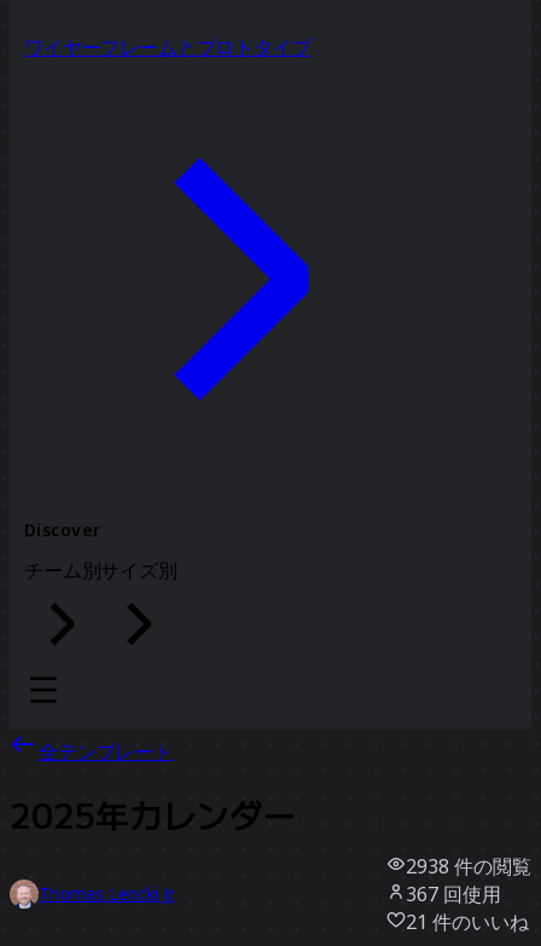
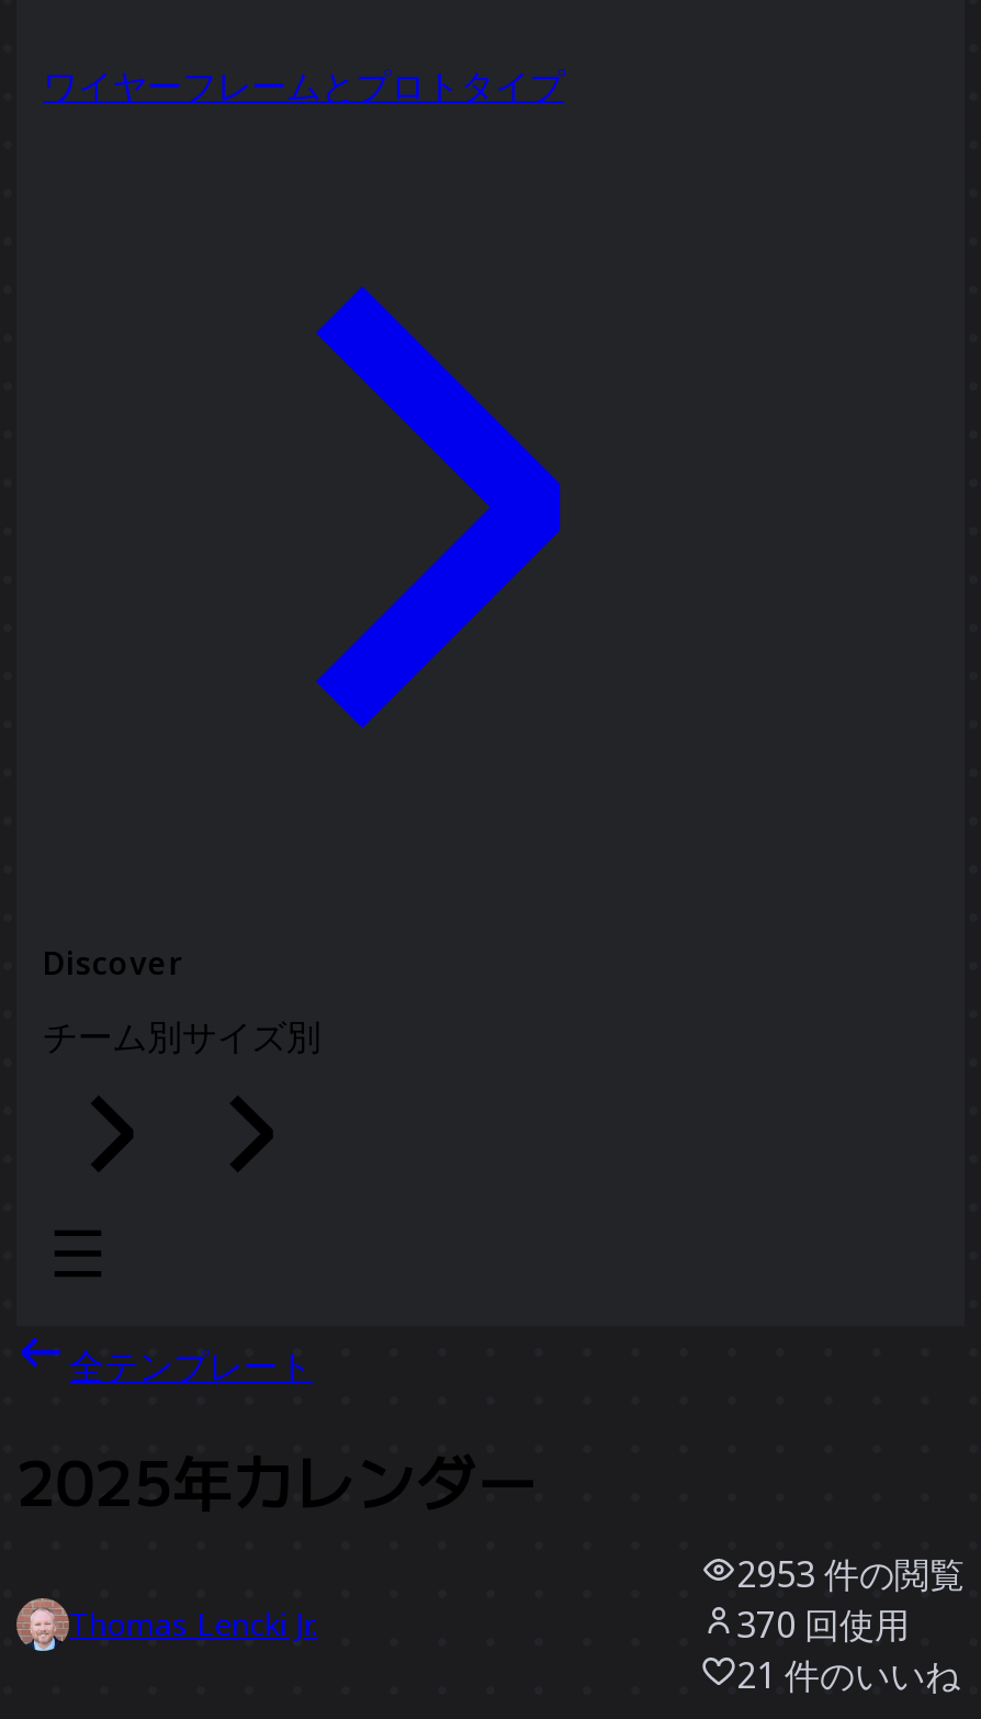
- 2938件の閲覧
+ 2953件の閲覧

- 367回使用
+ 370回使用
